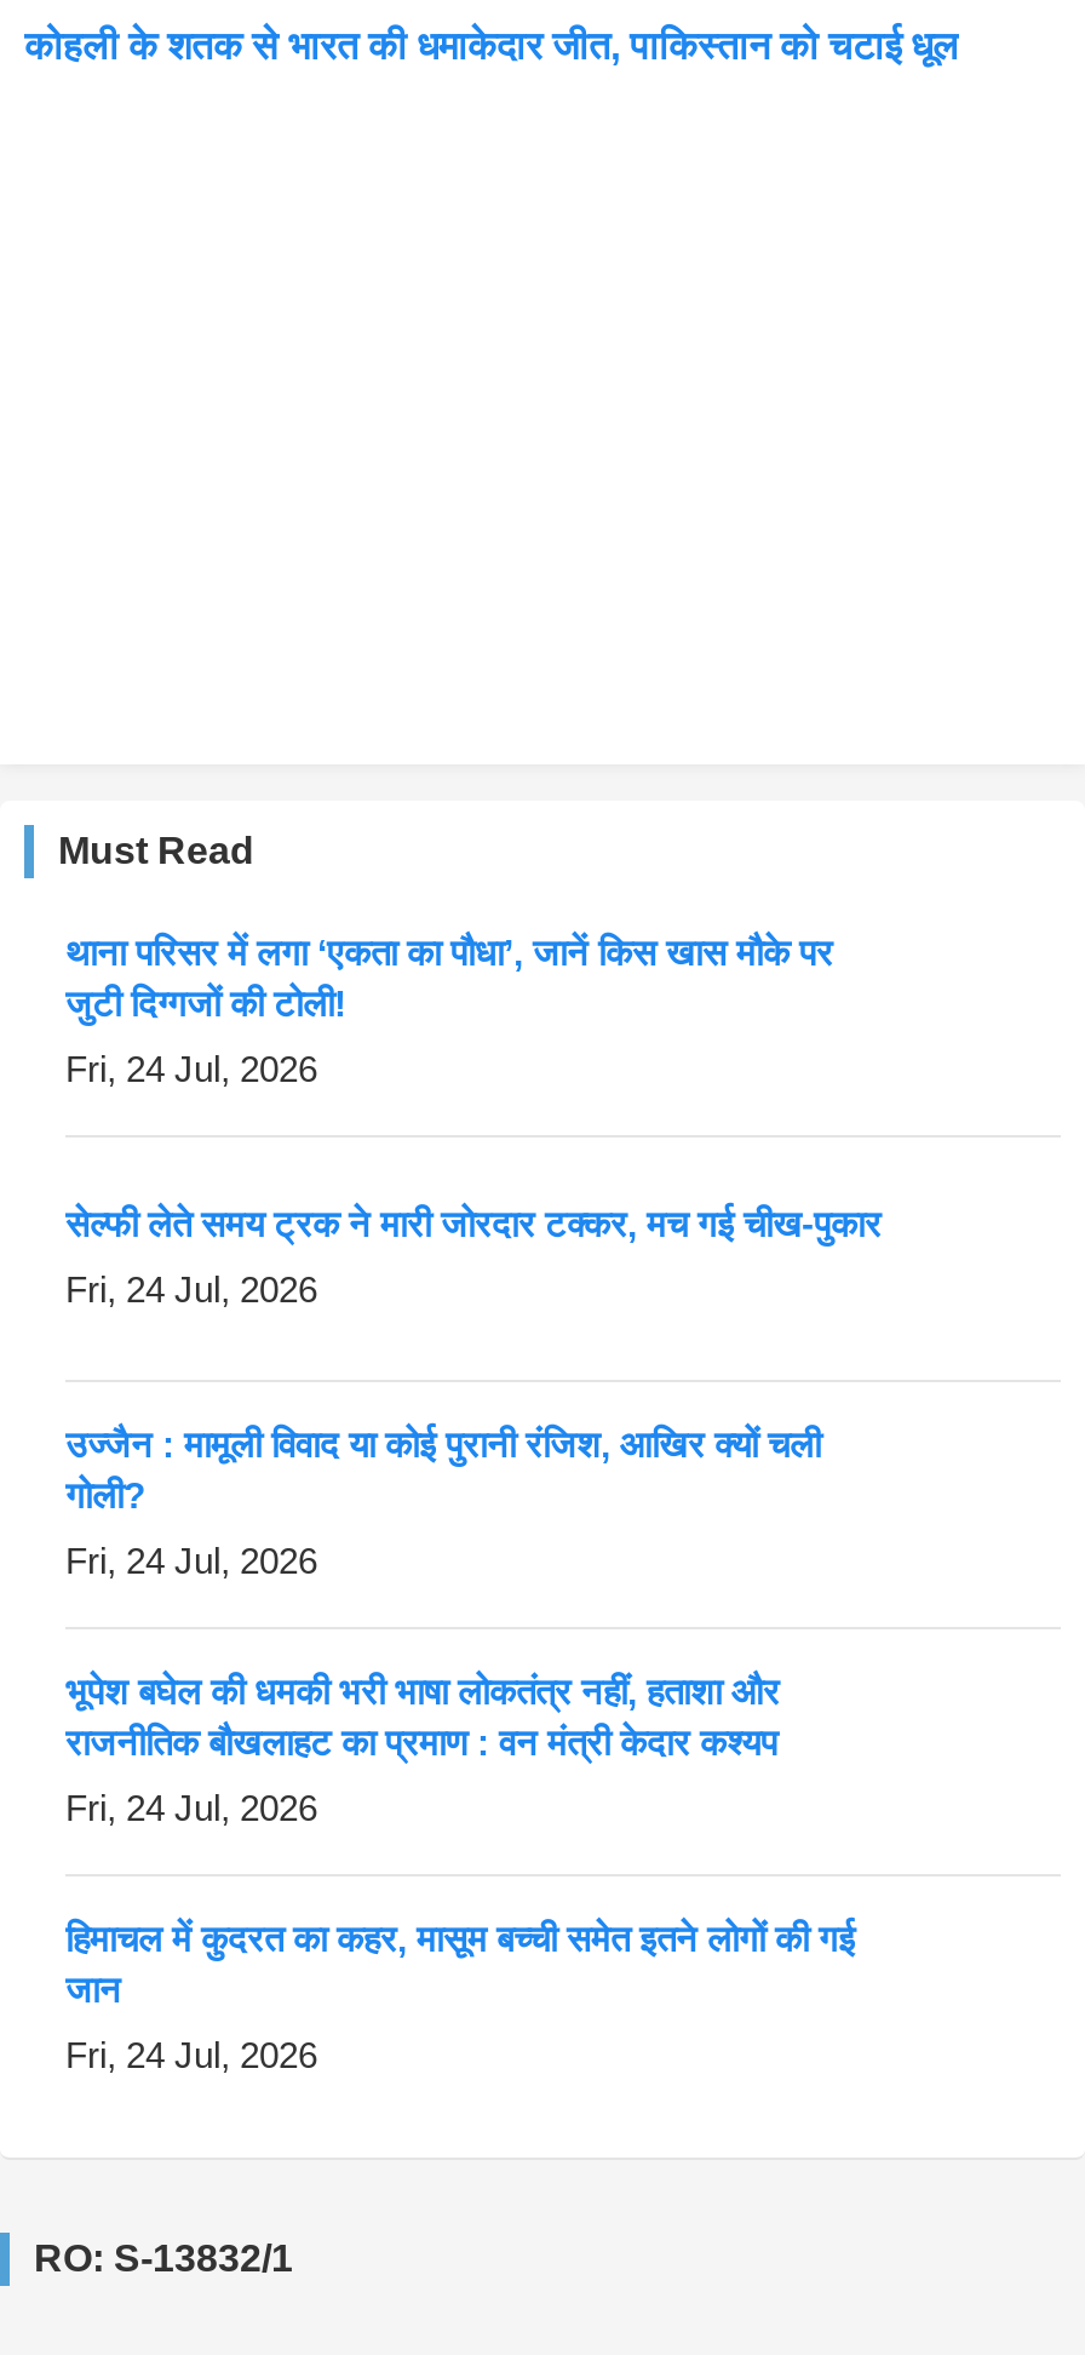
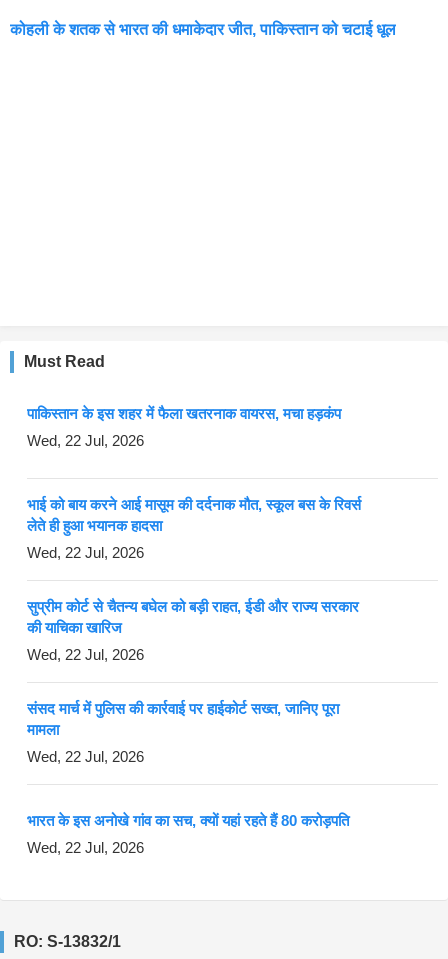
- थाना परिसर में लगा ‘एकता का पौधा’, जानें किस खास मौके पर
- जुटी दिग्गजों की टोली!
+ पाकिस्तान के इस शहर में फैला खतरनाक वायरस, मचा हड़कंप

- Fri, 24 Jul, 2026
+ Wed, 22 Jul, 2026

- सेल्फी लेते समय ट्रक ने मारी जोरदार टक्कर, मच गई चीख-पुकार
+ भाई को बाय करने आई मासूम की दर्दनाक मौत, स्कूल बस के रिवर्स
+ लेते ही हुआ भयानक हादसा

- Fri, 24 Jul, 2026
+ Wed, 22 Jul, 2026

- उज्जैन : मामूली विवाद या कोई पुरानी रंजिश, आखिर क्यों चली
- गोली?
+ सुप्रीम कोर्ट से चैतन्य बघेल को बड़ी राहत, ईडी और राज्य सरकार
+ की याचिका खारिज

- Fri, 24 Jul, 2026
+ Wed, 22 Jul, 2026

- भूपेश बघेल की धमकी भरी भाषा लोकतंत्र नहीं, हताशा और
- राजनीतिक बौखलाहट का प्रमाण : वन मंत्री केदार कश्यप
+ संसद मार्च में पुलिस की कार्रवाई पर हाईकोर्ट सख्त, जानिए पूरा
+ मामला

- Fri, 24 Jul, 2026
+ Wed, 22 Jul, 2026

- हिमाचल में कुदरत का कहर, मासूम बच्ची समेत इतने लोगों की गई
- जान
+ भारत के इस अनोखे गांव का सच, क्यों यहां रहते हैं 80 करोड़पति

- Fri, 24 Jul, 2026
+ Wed, 22 Jul, 2026
